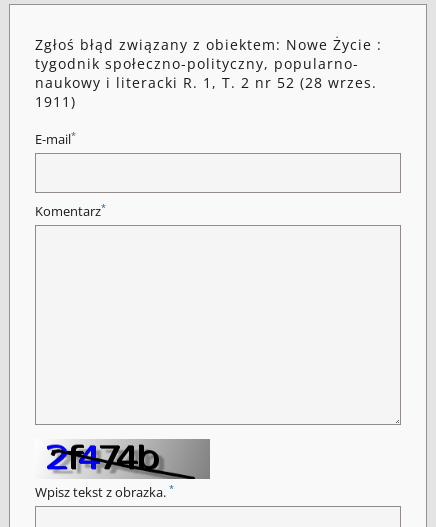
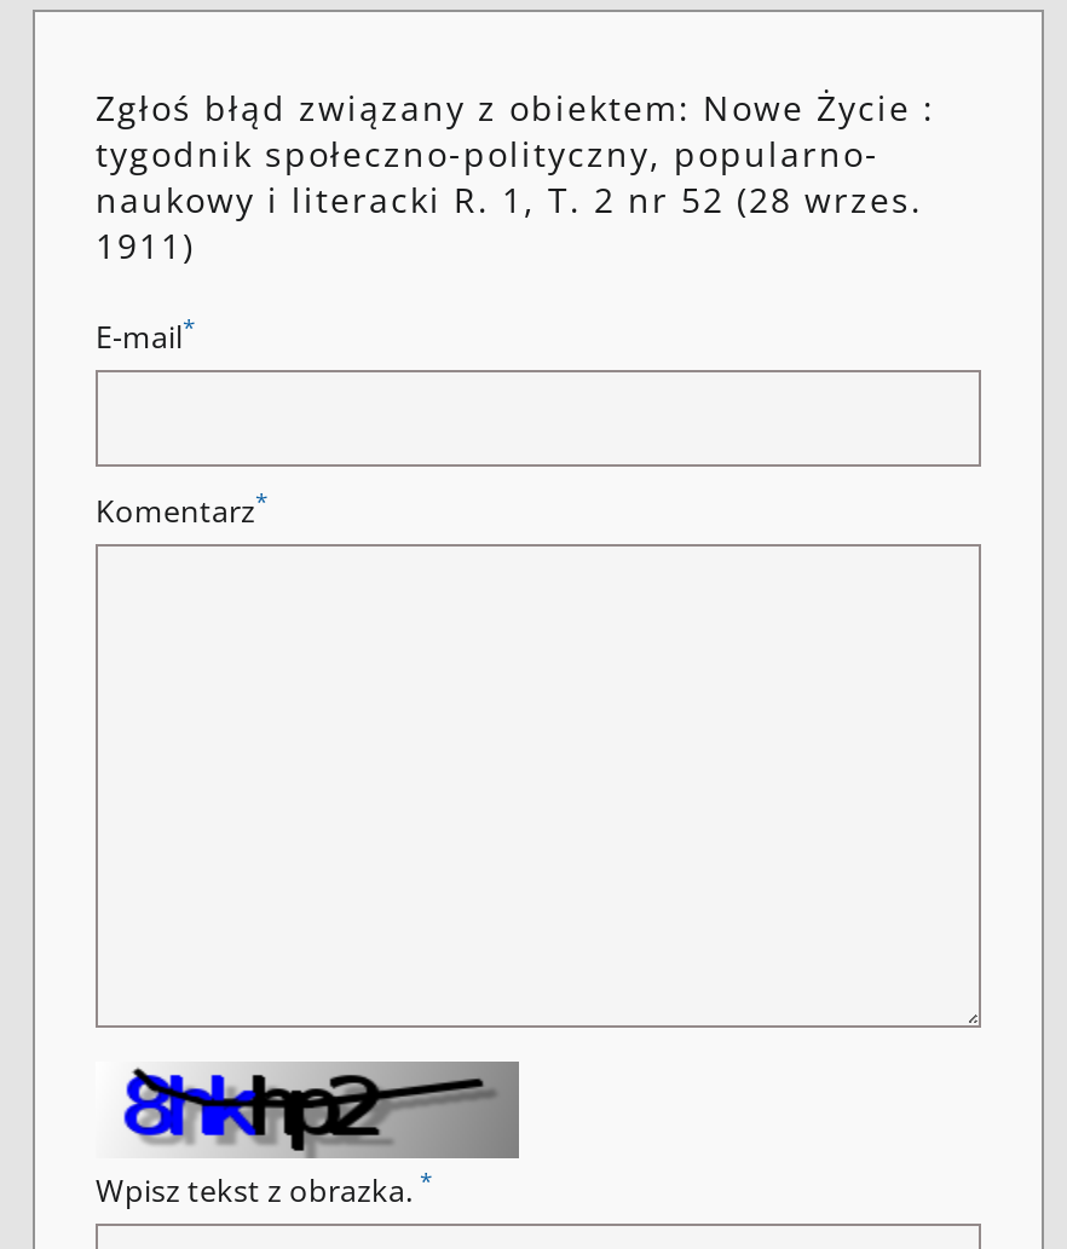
- [image]
+ [image]
